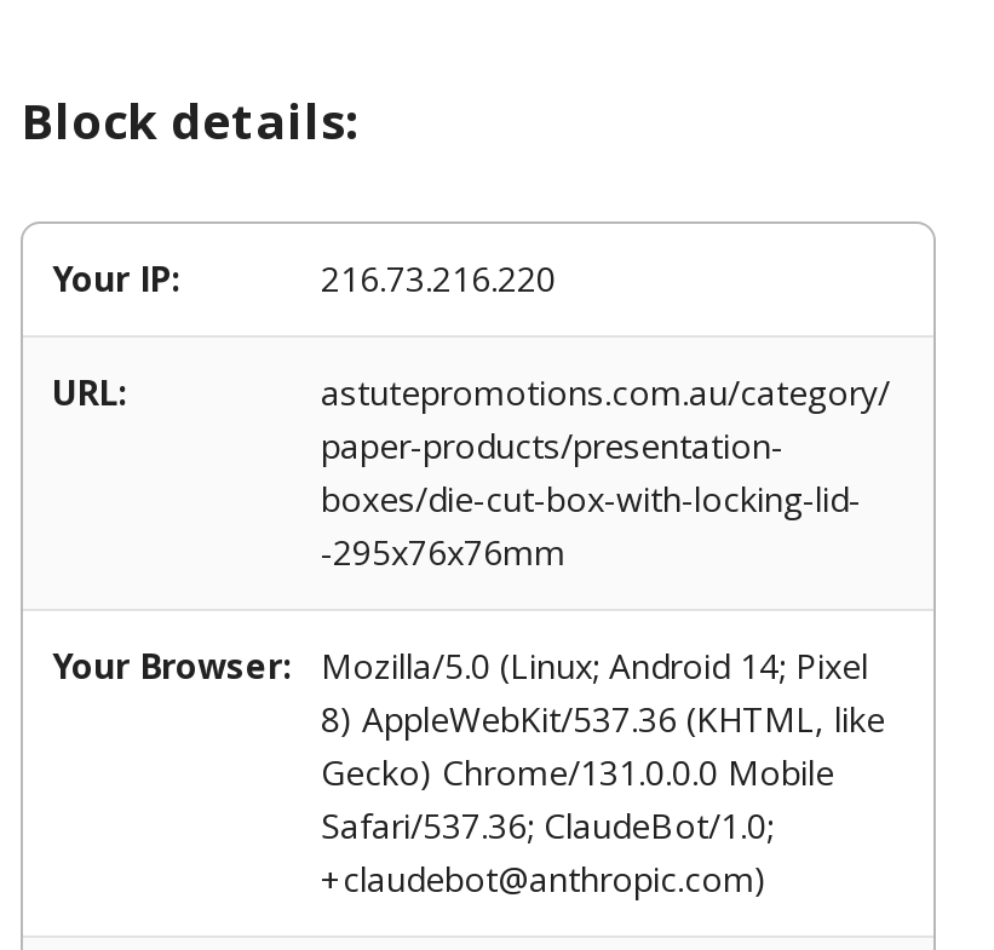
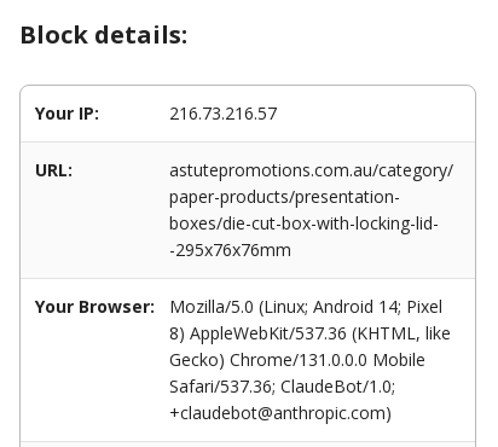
- 216.73.216.220
+ 216.73.216.57
